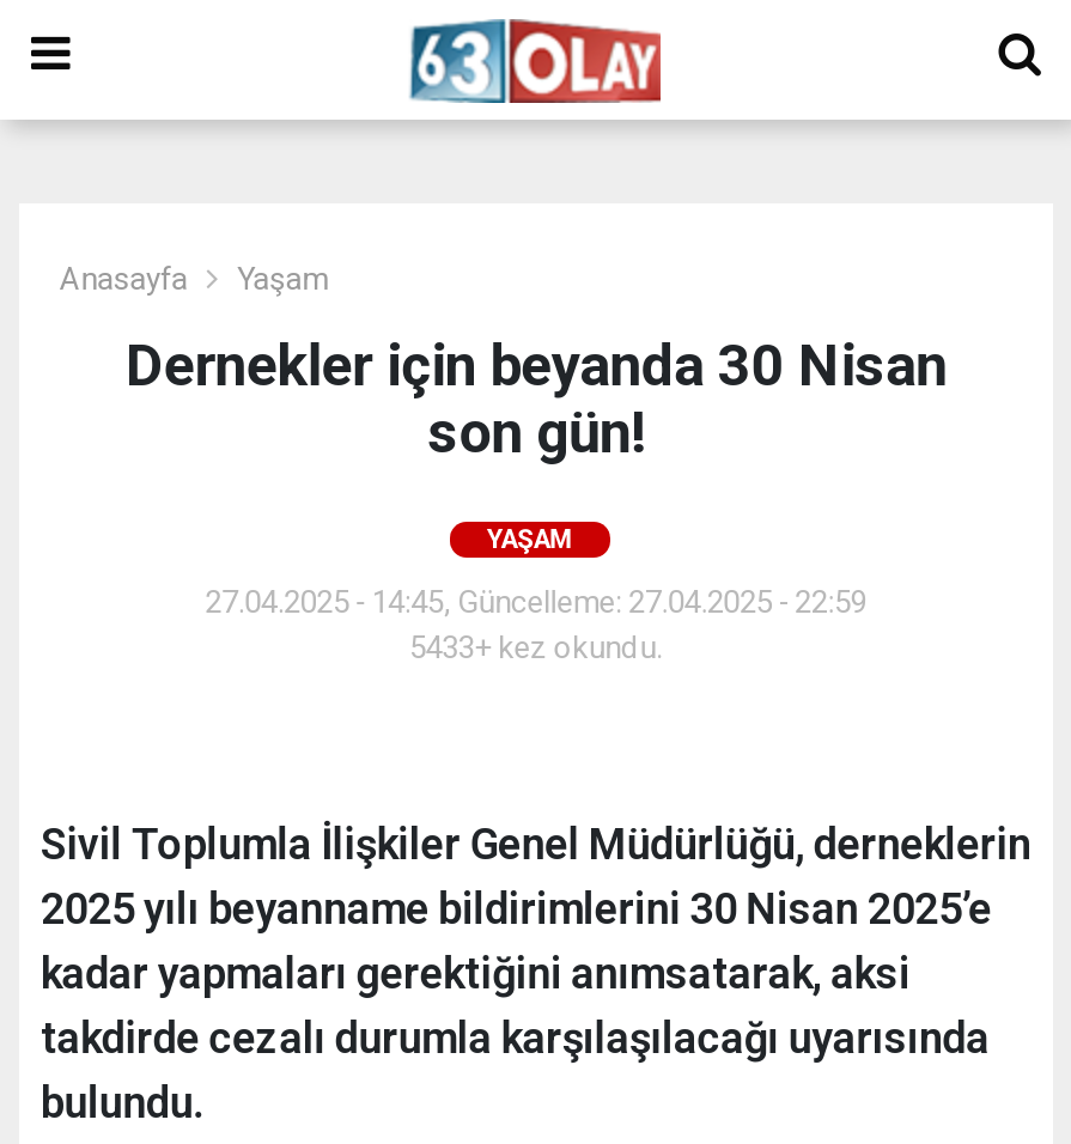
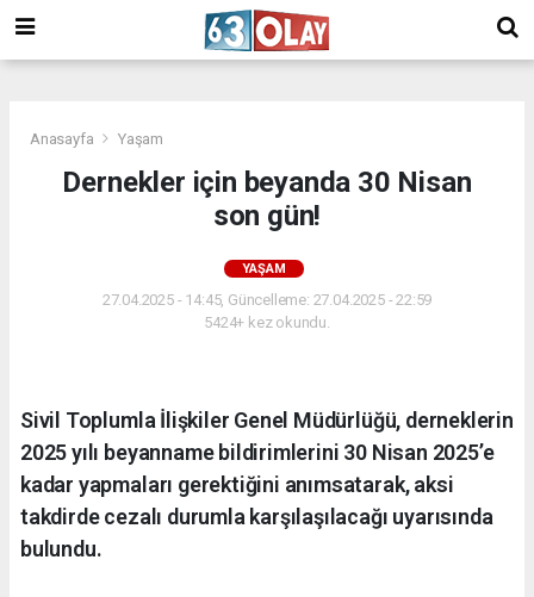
- 5433+ kez okundu.
+ 5424+ kez okundu.
